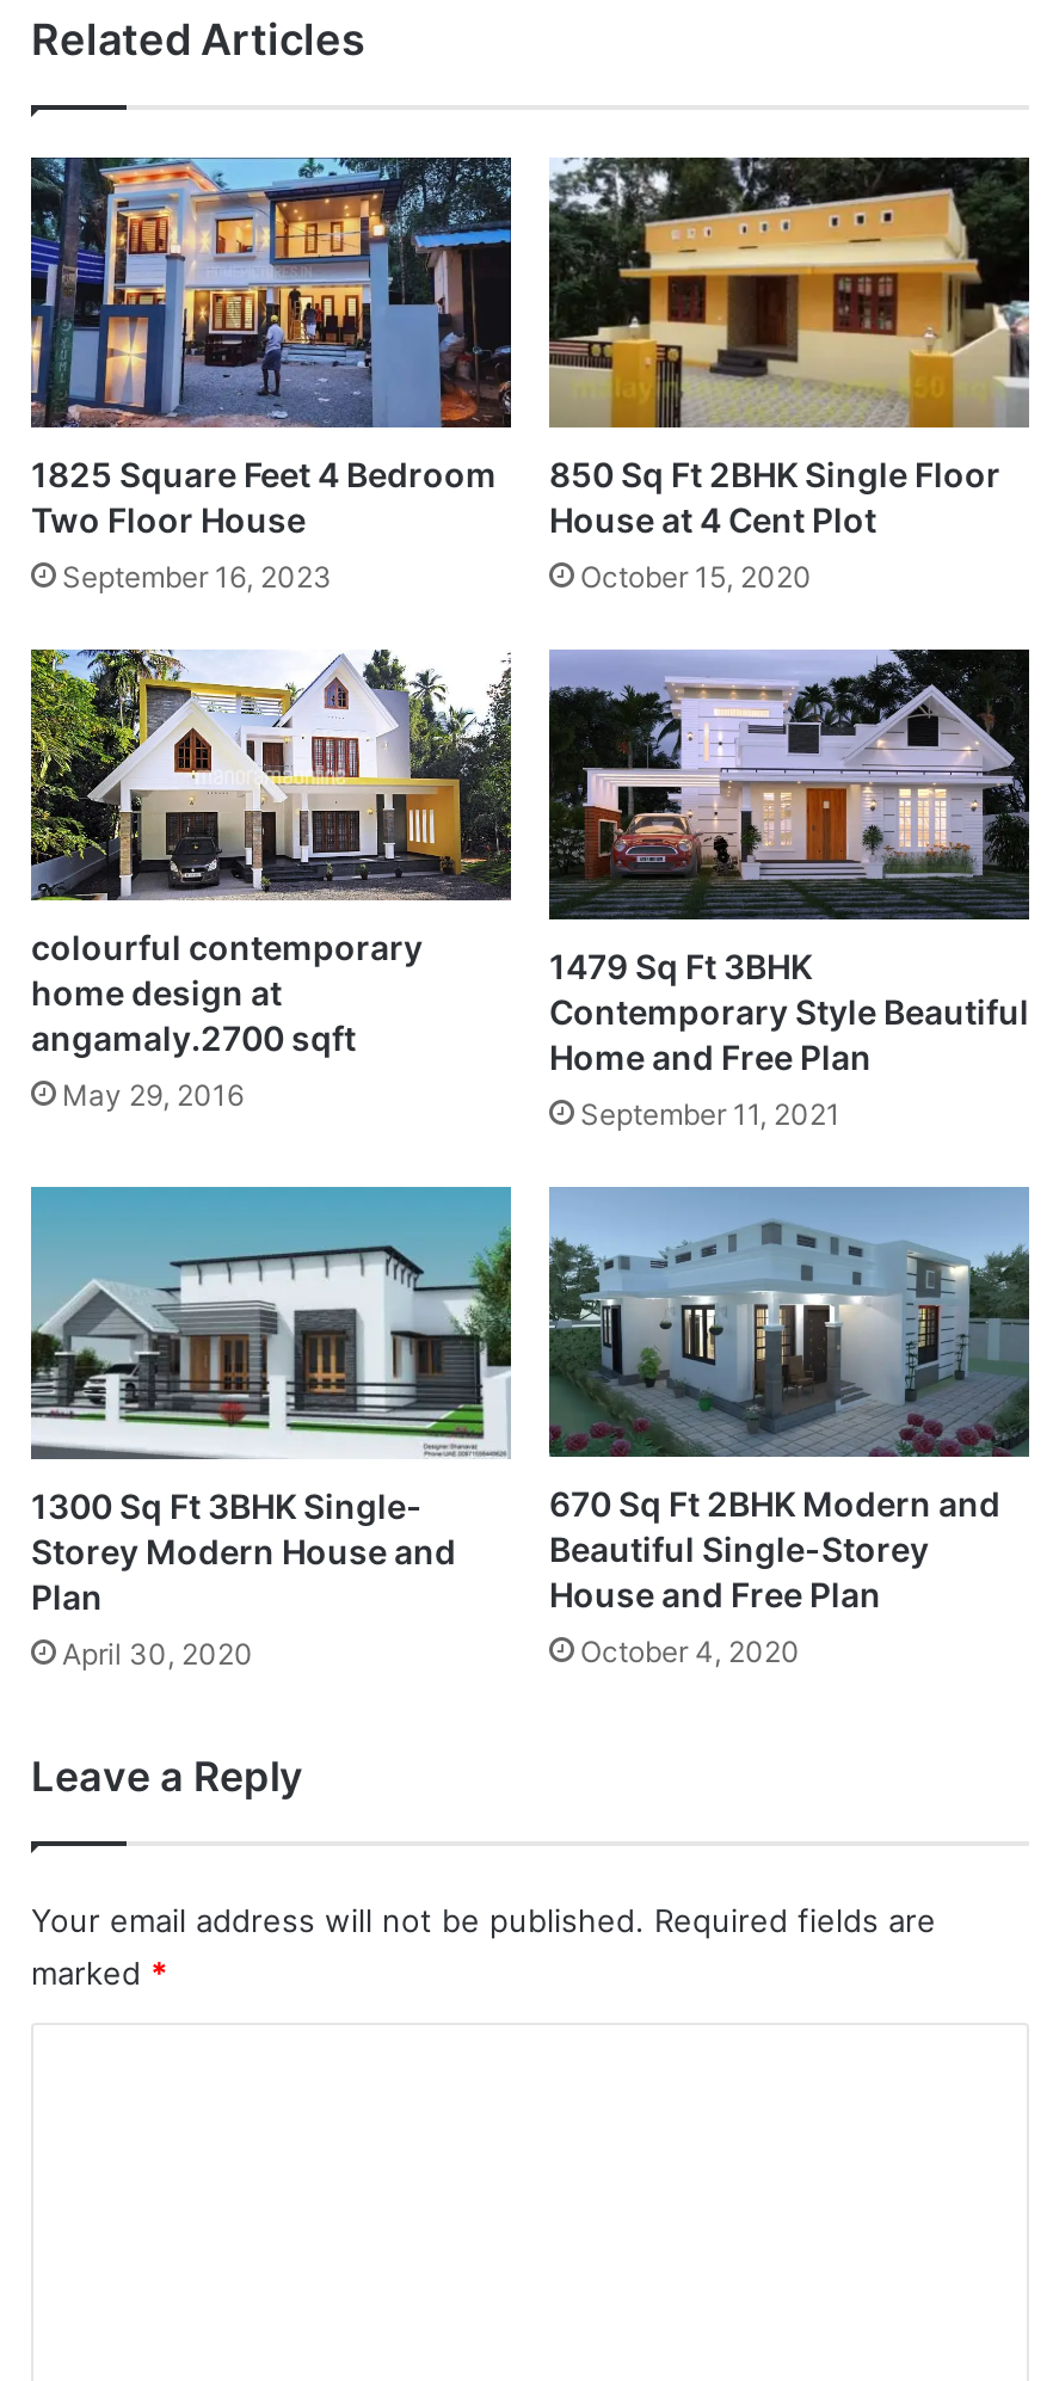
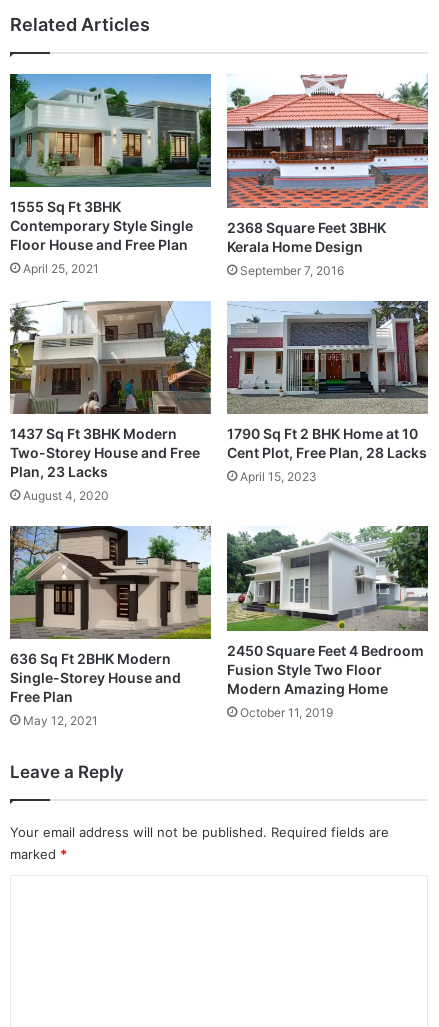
- [image]
- 1825 Square Feet 4 Bedroom
- Two Floor House
+ [image]
+ 1555 Sq Ft 3BHK
+ Contemporary Style Single
+ Floor House and Free Plan

- [image]
- 850 Sq Ft 2BHK Single Floor
- House at 4 Cent Plot
+ [image]
+ 2368 Square Feet 3BHK
+ Kerala Home Design

- September 16, 2023
+ April 25, 2021

- October 15, 2020
+ September 7, 2016

- [image]
- colourful contemporary
- home design at
- angamaly.2700 sqft
+ [image]
+ 1437 Sq Ft 3BHK Modern
+ Two-Storey House and Free
+ Plan, 23 Lacks

- [image]
- 1479 Sq Ft 3BHK
- Contemporary Style Beautiful
- Home and Free Plan
+ [image]
+ 1790 Sq Ft 2 BHK Home at 10
+ Cent Plot, Free Plan, 28 Lacks

- May 29, 2016
+ August 4, 2020

- September 11, 2021
+ April 15, 2023

- [image]
- 1300 Sq Ft 3BHK Single-
- Storey Modern House and
- Plan
+ [image]
+ 636 Sq Ft 2BHK Modern
+ Single-Storey House and
+ Free Plan

- [image]
- 670 Sq Ft 2BHK Modern and
- Beautiful Single-Storey
- House and Free Plan
+ [image]
+ 2450 Square Feet 4 Bedroom
+ Fusion Style Two Floor
+ Modern Amazing Home

- April 30, 2020
+ May 12, 2021

- October 4, 2020
+ October 11, 2019
